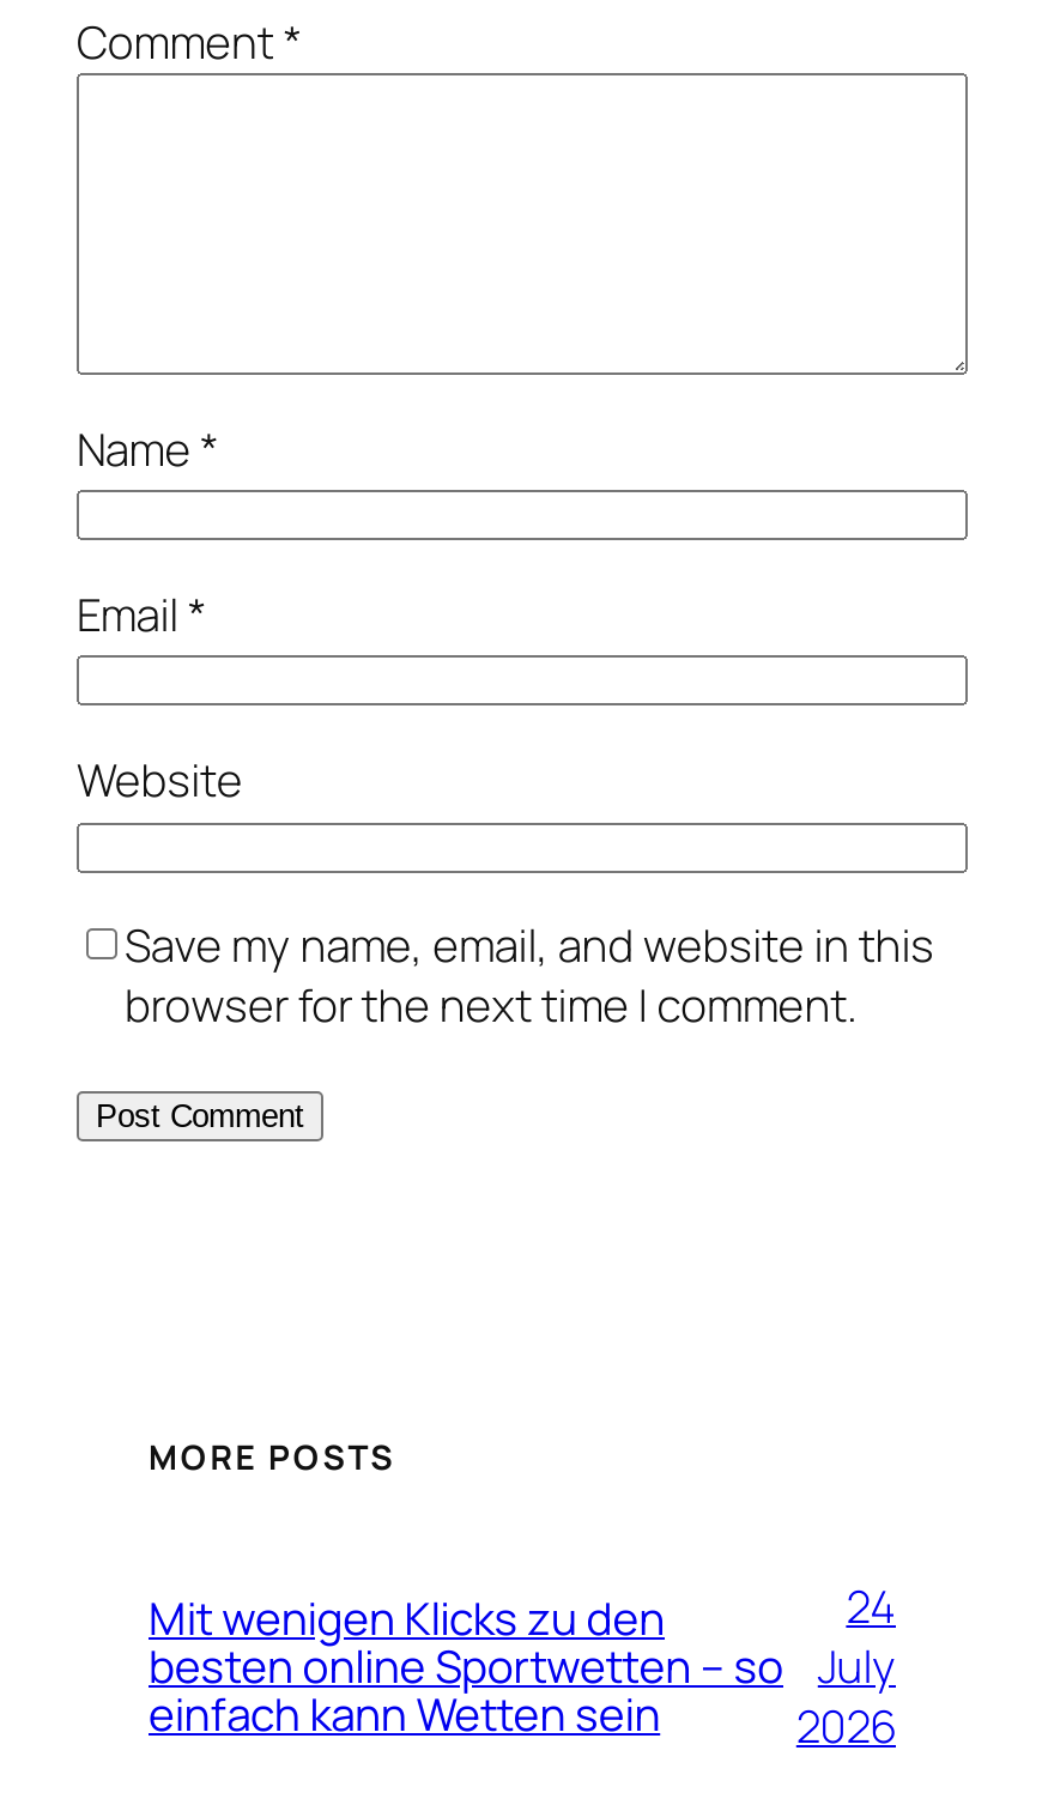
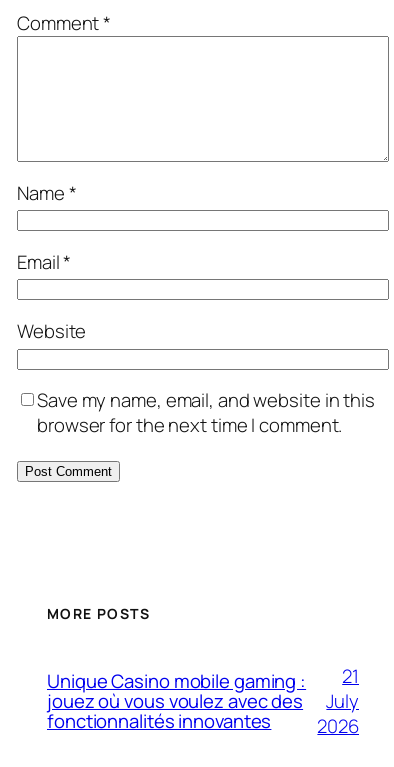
- Mit wenigen Klicks zu den
- besten online Sportwetten – so
- einfach kann Wetten sein
+ Unique Casino mobile gaming :
+ jouez où vous voulez avec des
+ fonctionnalités innovantes

- 24
+ 21
